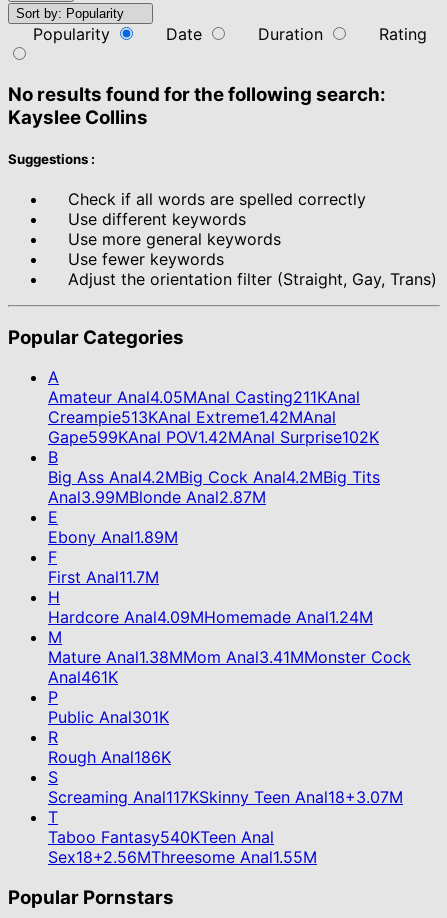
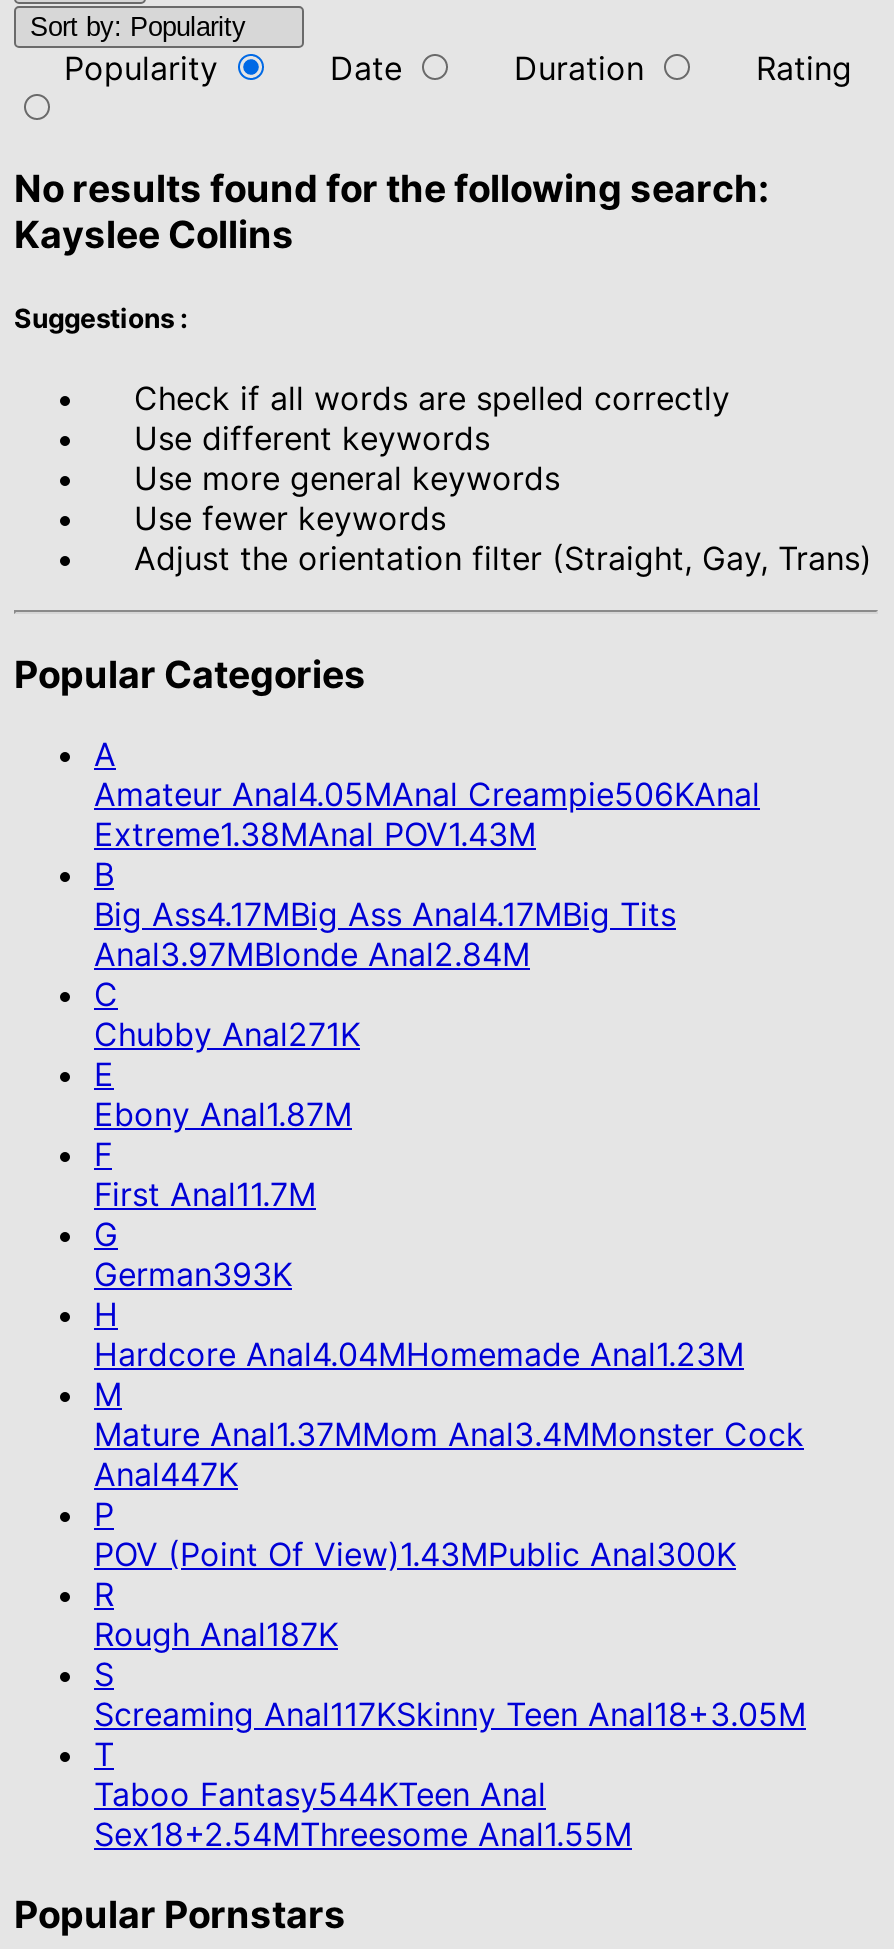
- Amateur Anal4.05MAnal Casting211KAnal
- Creampie513KAnal Extreme1.42MAnal
- Gape599KAnal POV1.42MAnal Surprise102K
+ Amateur Anal4.05MAnal Creampie506KAnal
+ Extreme1.38MAnal POV1.43M

moved up: B

- Big Ass Anal4.2MBig Cock Anal4.2MBig Tits
- Anal3.99MBlonde Anal2.87M
+ Big Ass4.17MBig Ass Anal4.17MBig Tits
+ Anal3.97MBlonde Anal2.84M
+ C
+ Chubby Anal271K

- Ebony Anal1.89M
+ Ebony Anal1.87M

+ G
+ German393K

- Hardcore Anal4.09MHomemade Anal1.24M
+ Hardcore Anal4.04MHomemade Anal1.23M

- Mature Anal1.38MMom Anal3.41MMonster Cock
+ Mature Anal1.37MMom Anal3.4MMonster Cock

- Anal461K
+ Anal447K

- Public Anal301K
+ POV (Point Of View)1.43MPublic Anal300K

- Rough Anal186K
+ Rough Anal187K

- Screaming Anal117KSkinny Teen Anal18+3.07M
+ Screaming Anal117KSkinny Teen Anal18+3.05M

- Taboo Fantasy540KTeen Anal
+ Taboo Fantasy544KTeen Anal

- Sex18+2.56MThreesome Anal1.55M
+ Sex18+2.54MThreesome Anal1.55M
